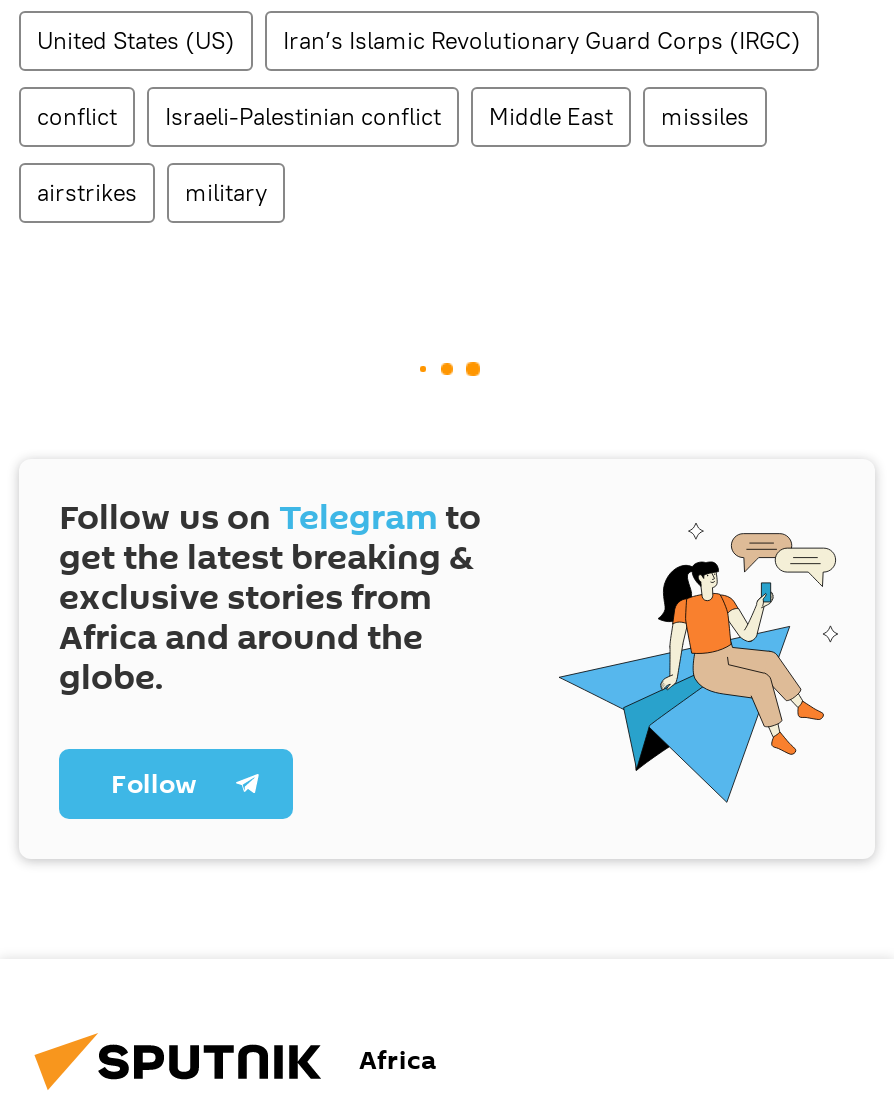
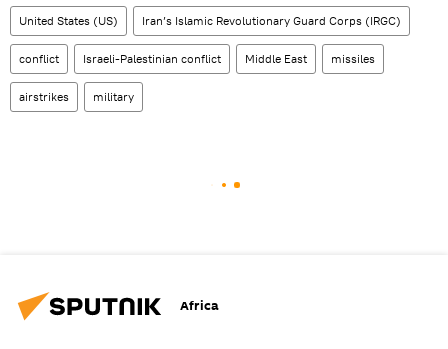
- [image]
- Follow us on Telegram to
- get the latest breaking &
- exclusive stories from
- Africa and around the
- globe.
- Follow
